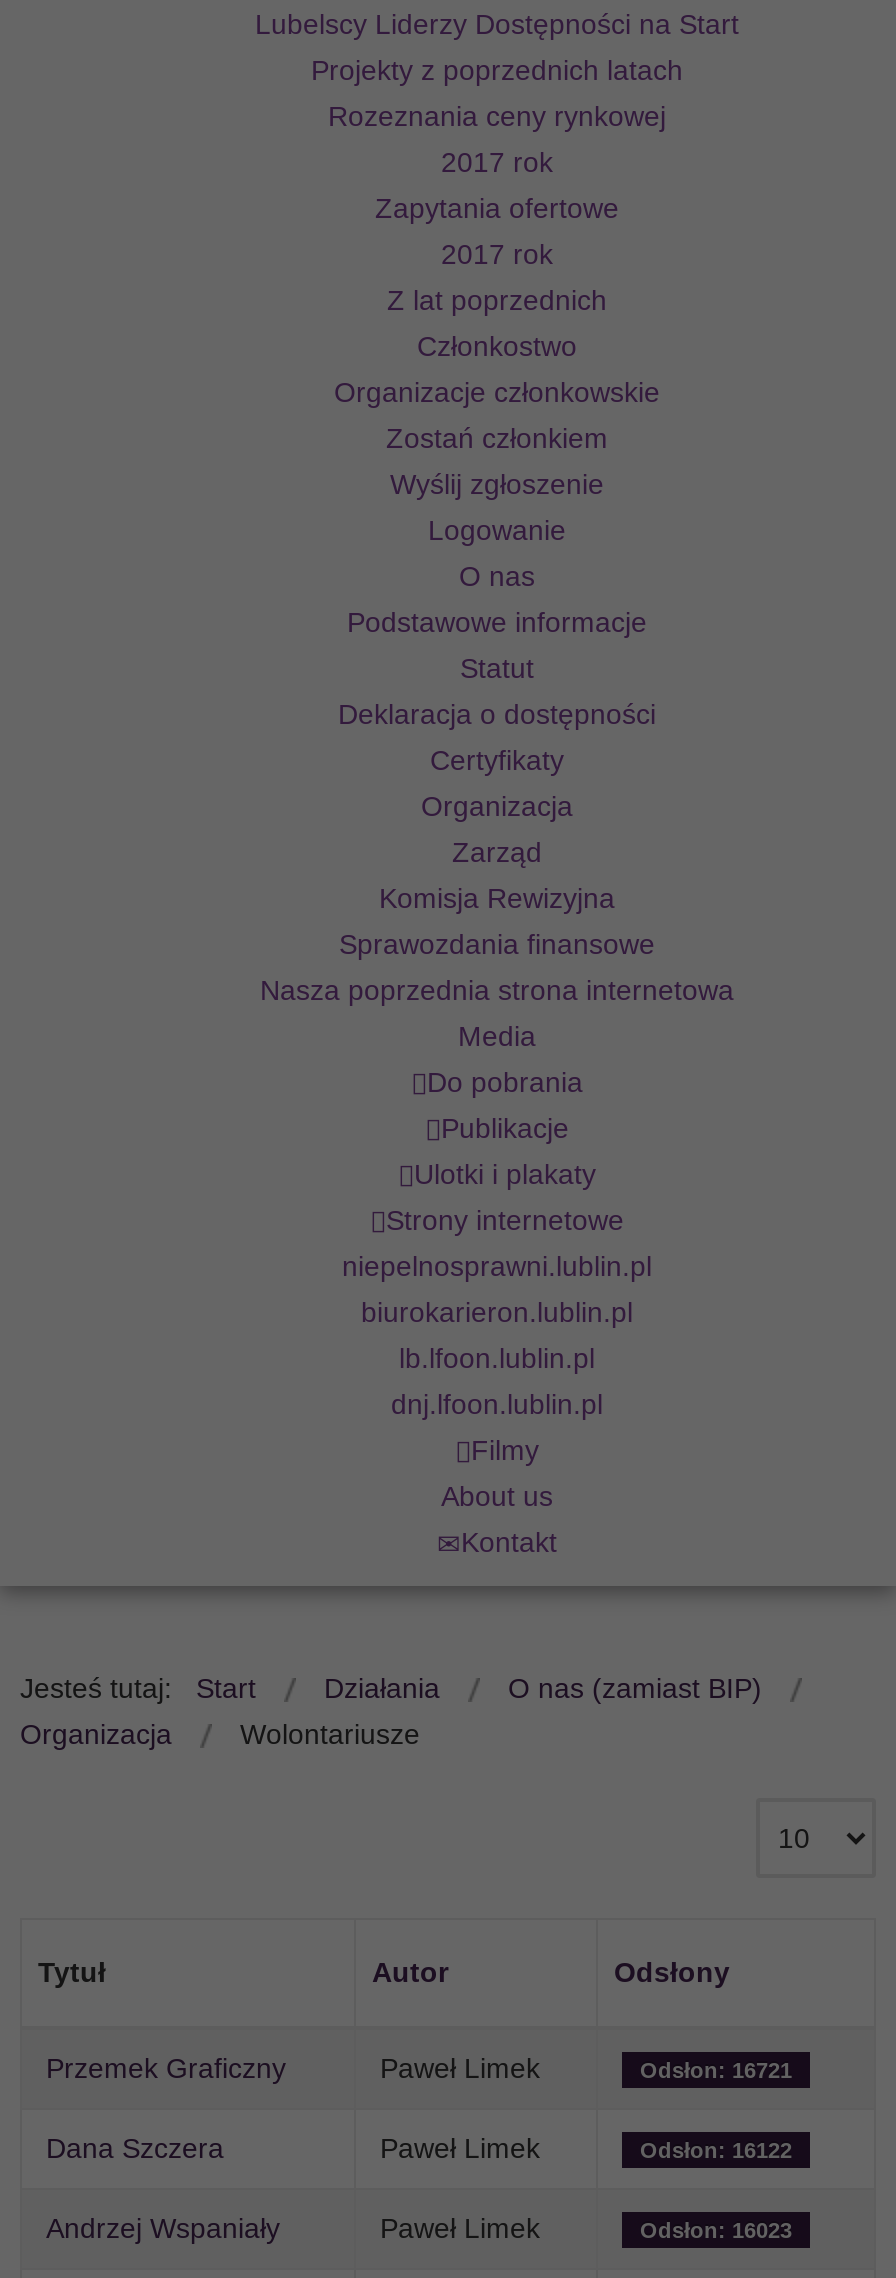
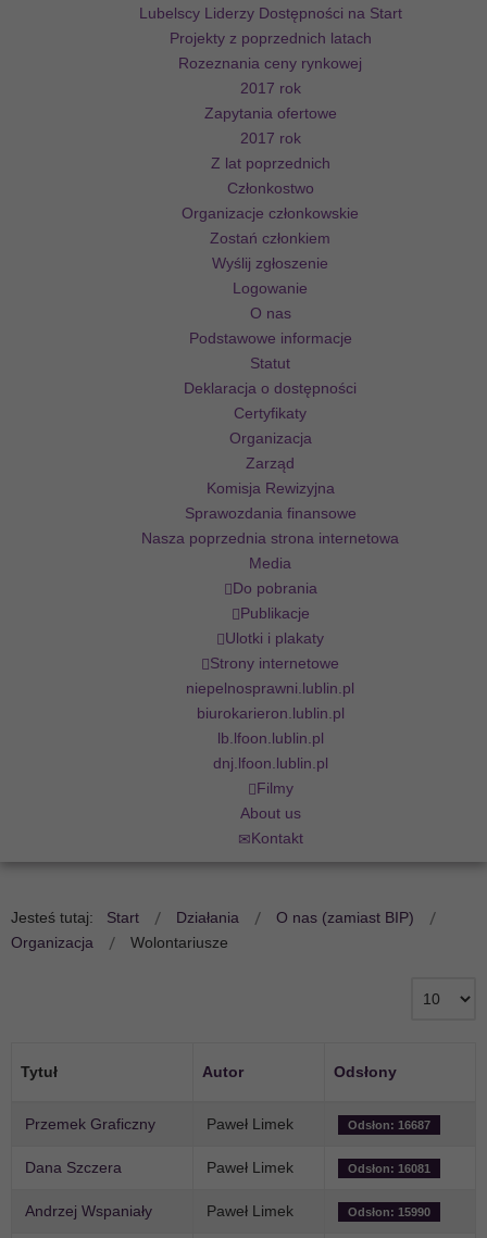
- Odsłon: 16721
+ Odsłon: 16687

- Odsłon: 16122
+ Odsłon: 16081

- Odsłon: 16023
+ Odsłon: 15990
